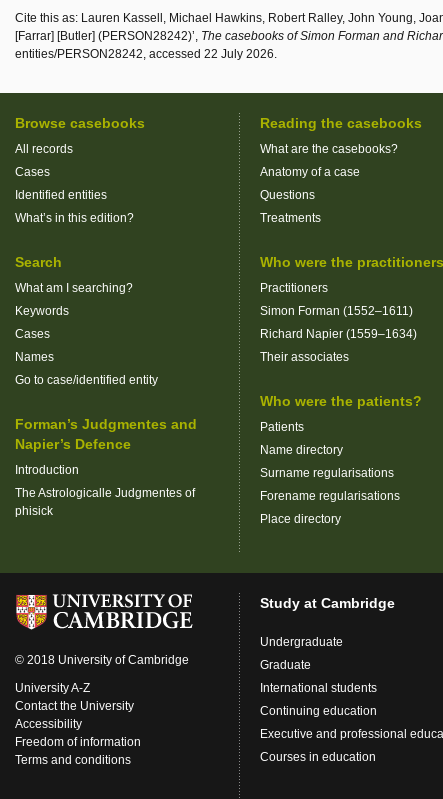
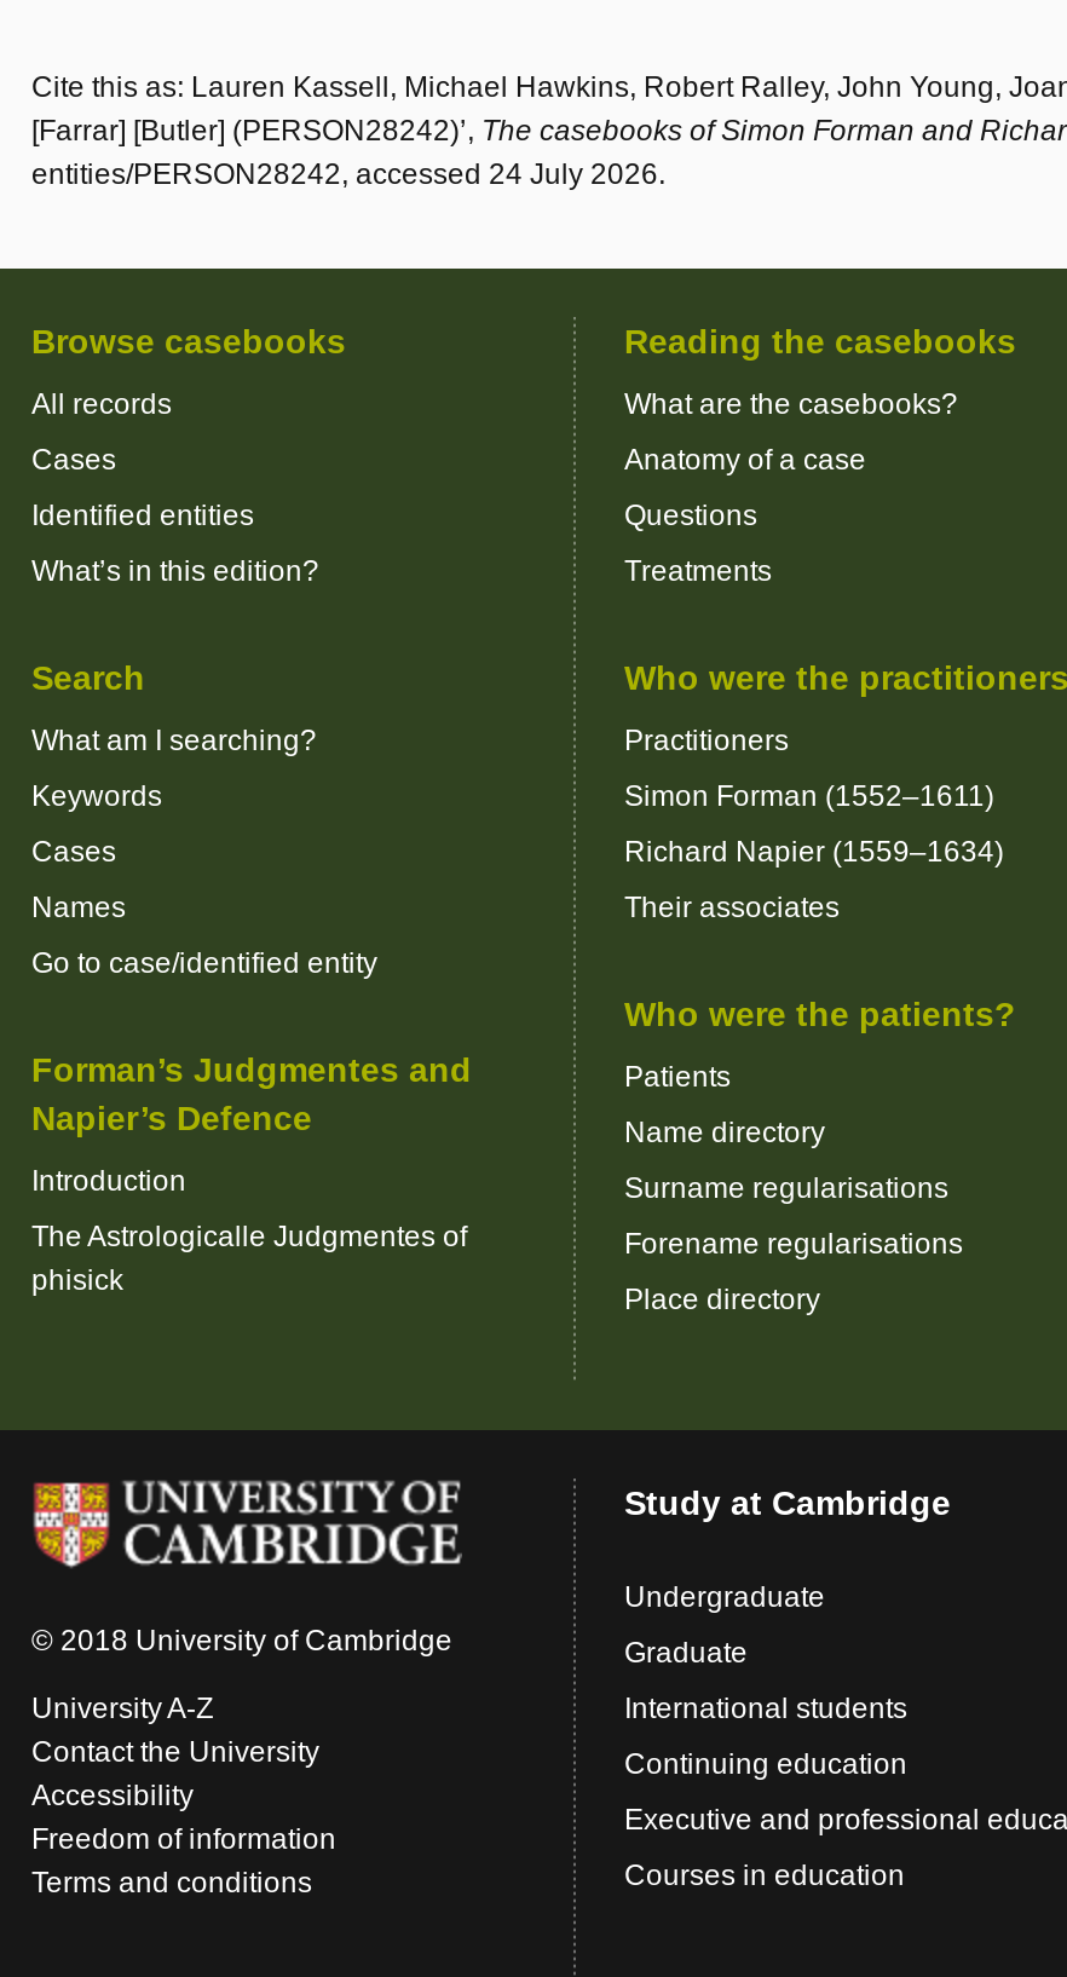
- entities/PERSON28242, accessed 22 July 2026.
+ entities/PERSON28242, accessed 24 July 2026.
